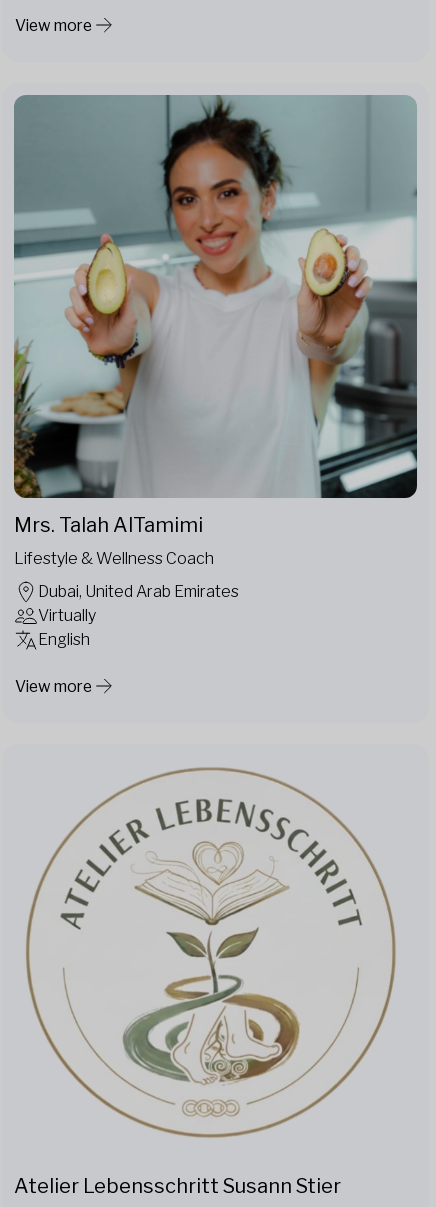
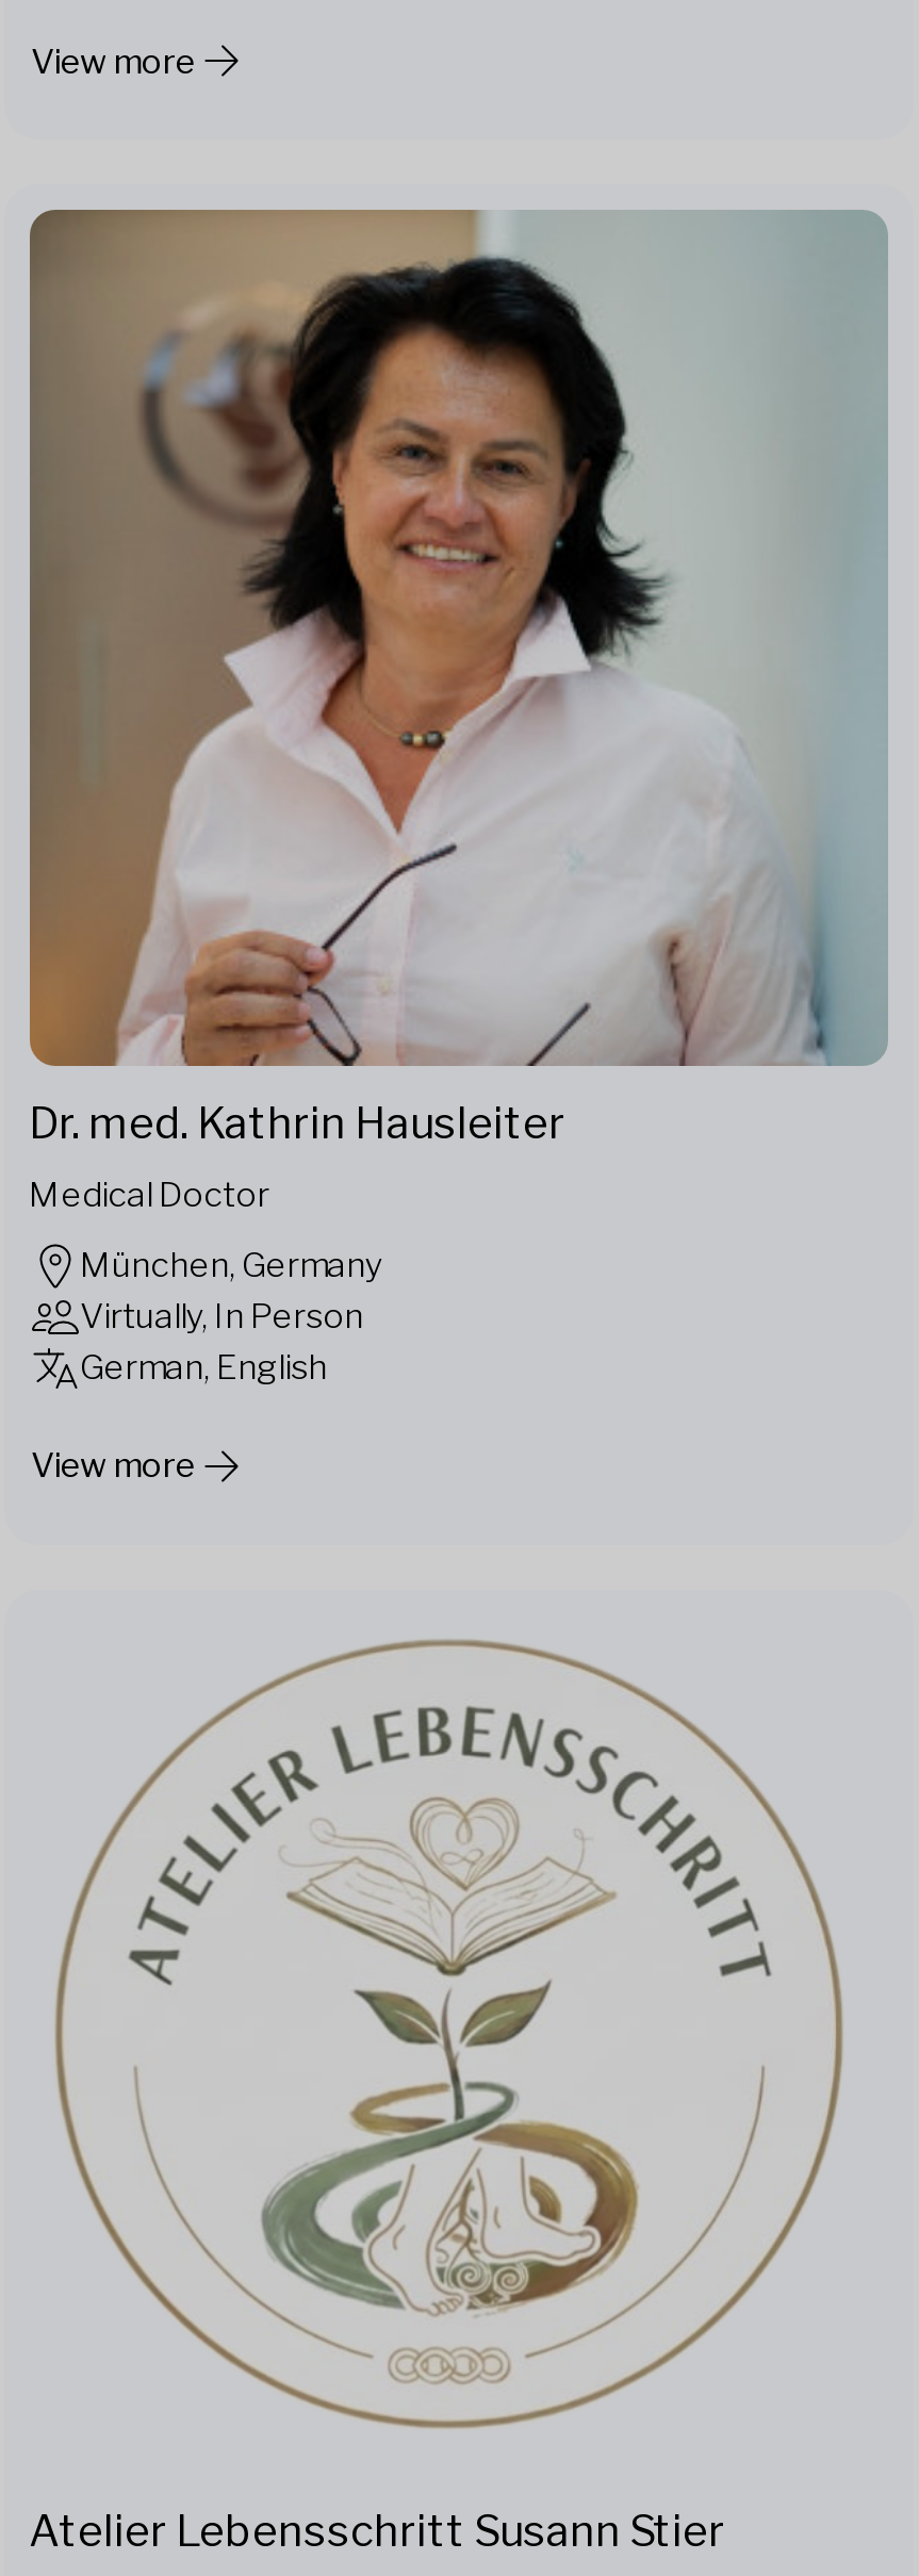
- [image]
- Mrs. Talah AlTamimi
+ [image]
+ Dr. med. Kathrin Hausleiter

- Lifestyle & Wellness Coach
+ Medical Doctor

- Dubai, United Arab Emirates
- Virtually
- English
+ München, Germany
+ Virtually, In Person
+ German, English
